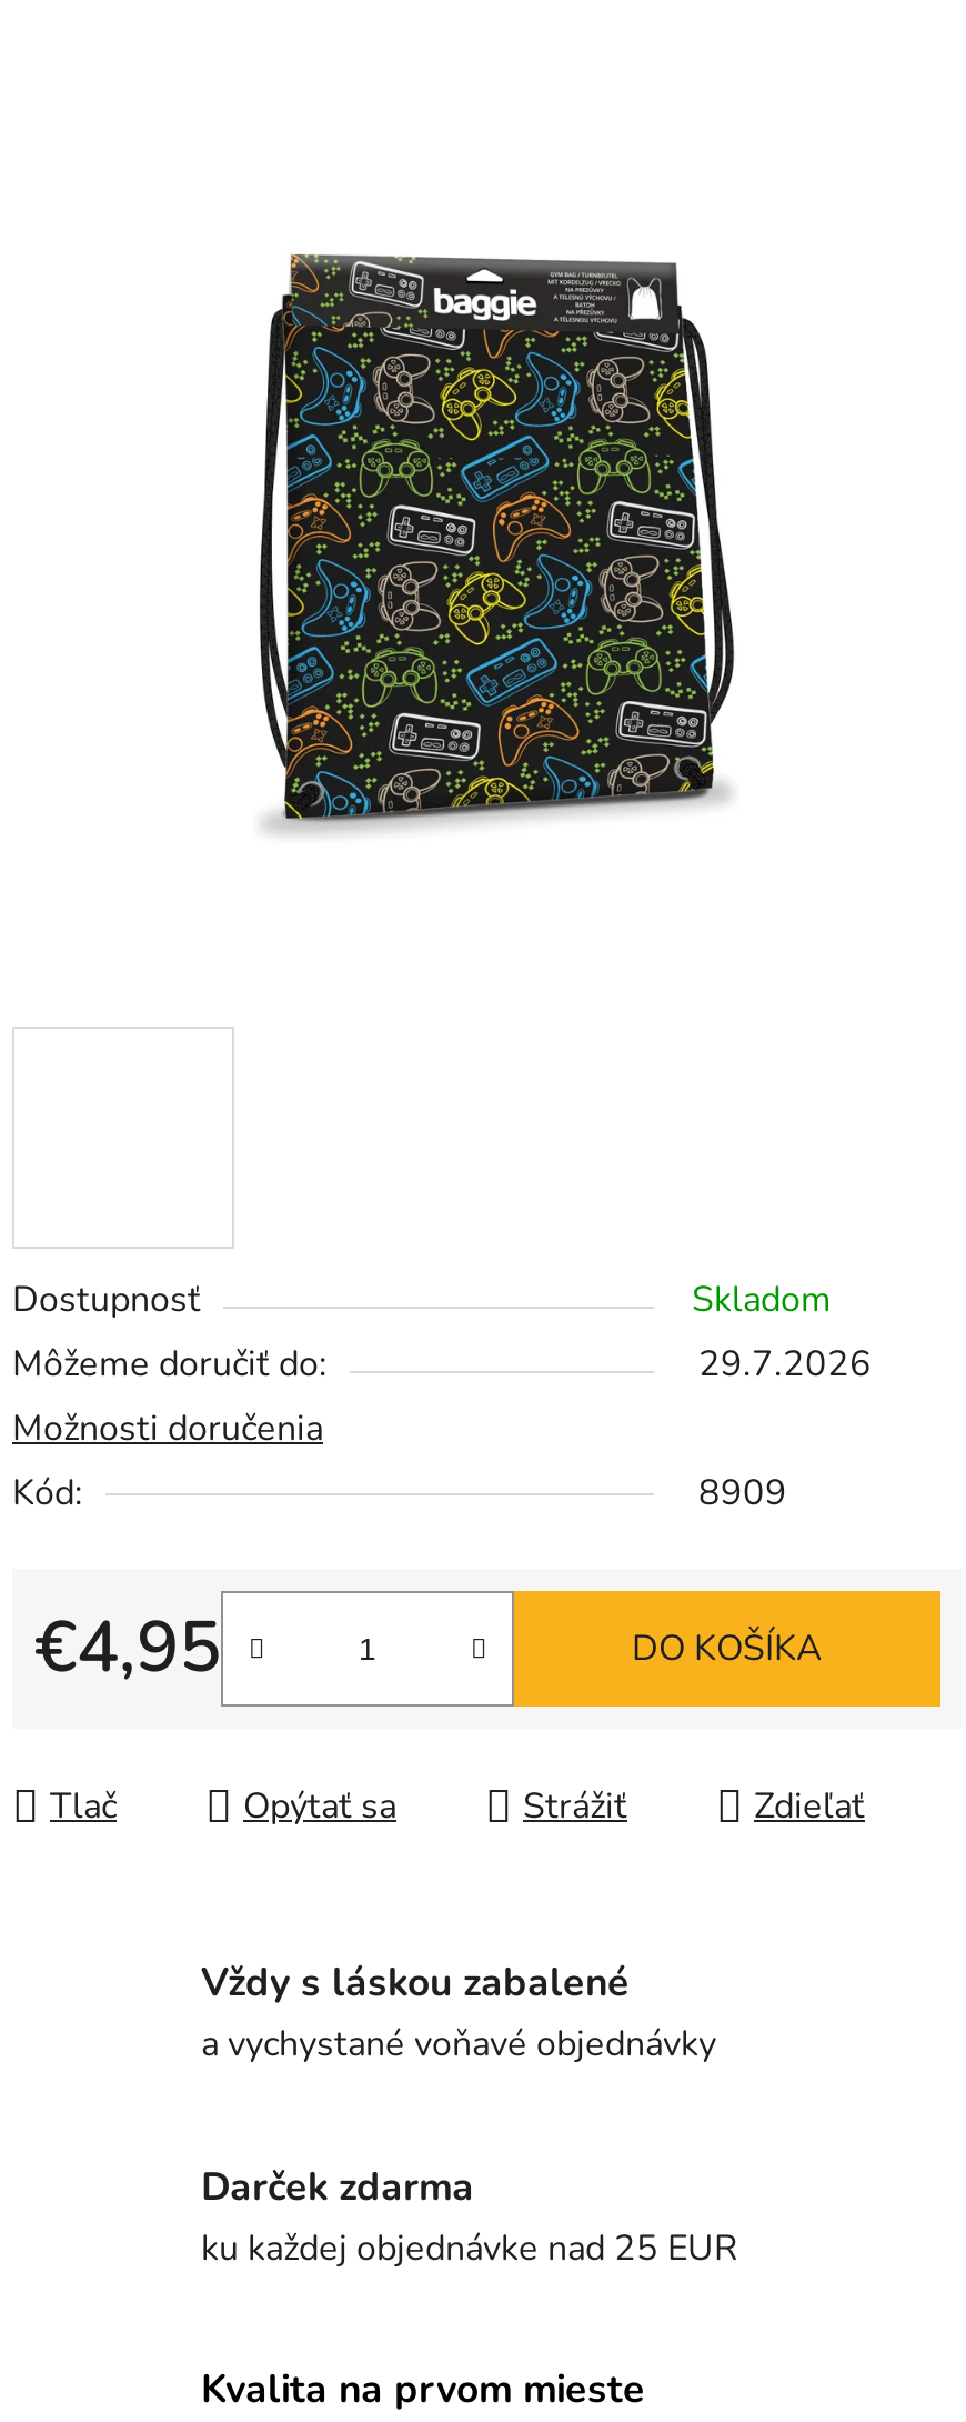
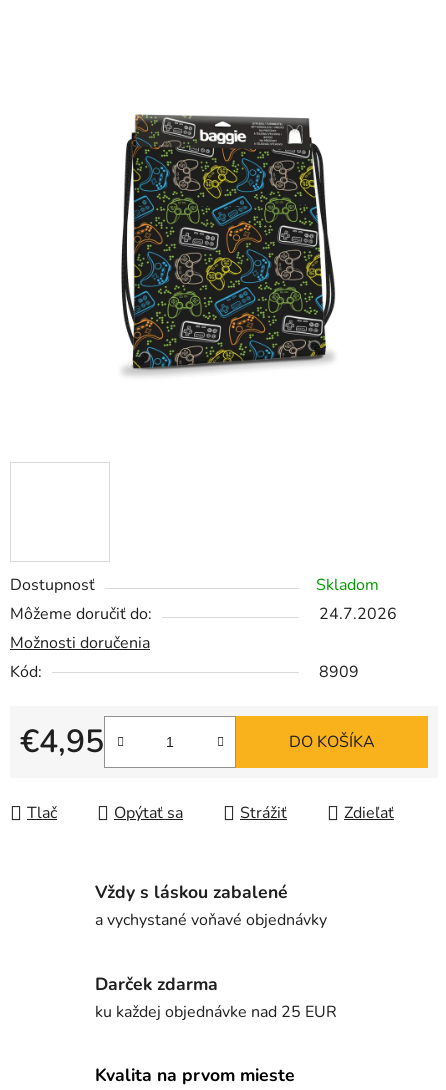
- 29.7.2026
+ 24.7.2026
